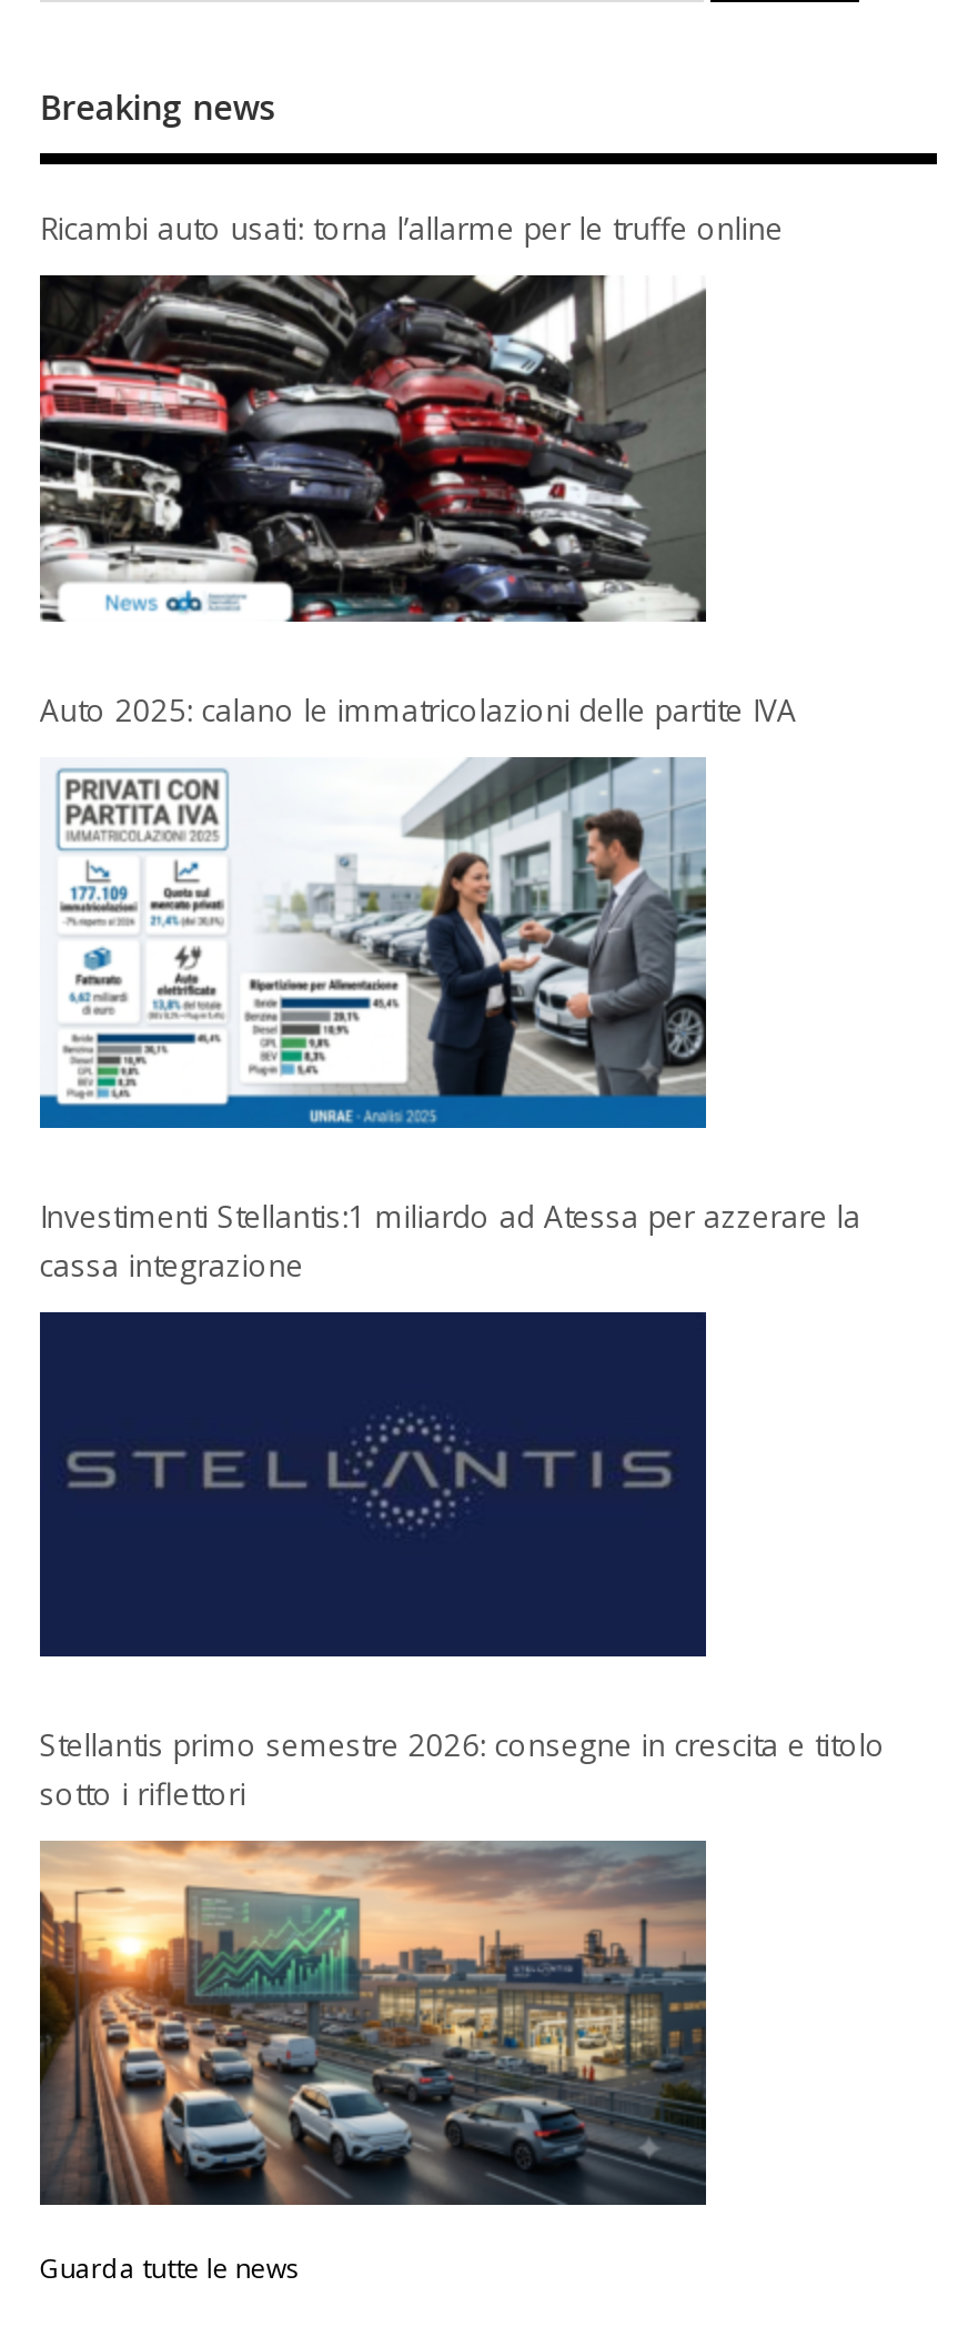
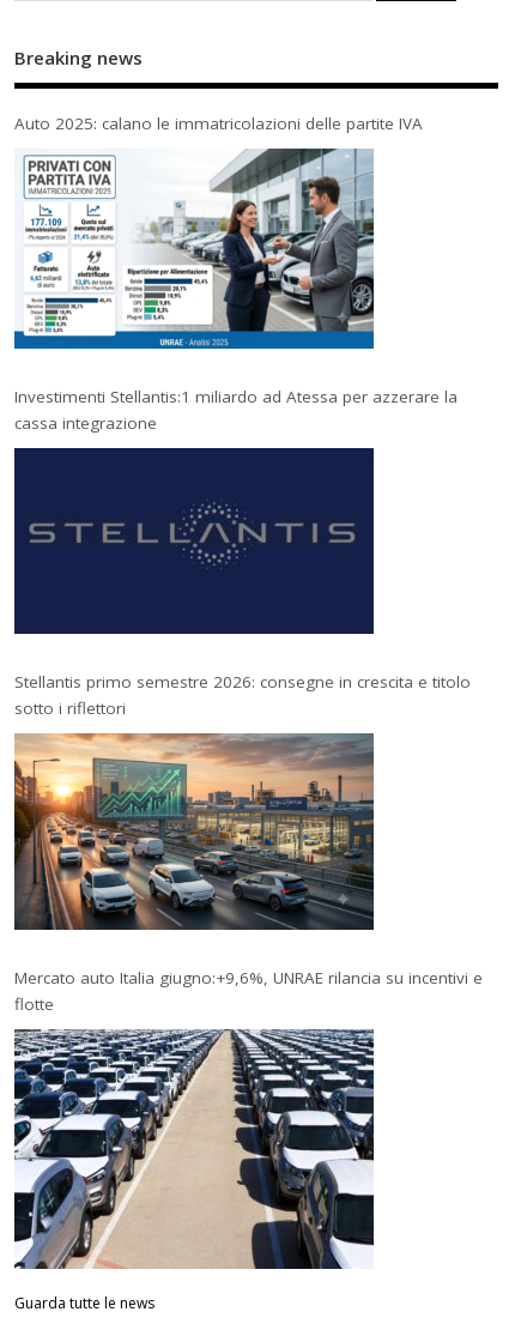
- Ricambi auto usati: torna l’allarme per le truffe online

- [image]

moved up: [image] | Auto 2025: calano le immatricolazioni delle partite IVA | Investimenti Stellantis:1 miliardo ad Atessa per azzerare la | cassa integrazione | Stellantis primo semestre 2026: consegne in crescita e titolo | sotto i riflettori

+ [image]

+ Mercato auto Italia giugno:+9,6%, UNRAE rilancia su incentivi e
+ flotte

moved up: [image]
